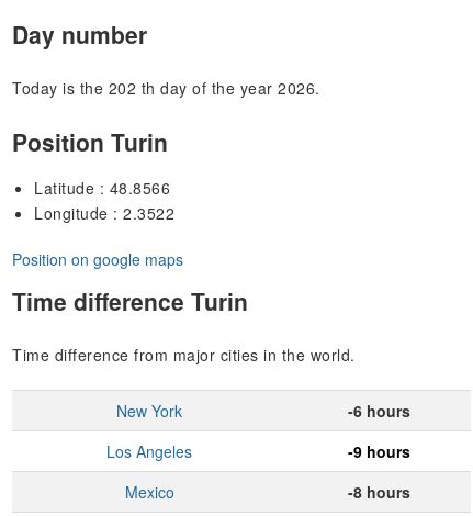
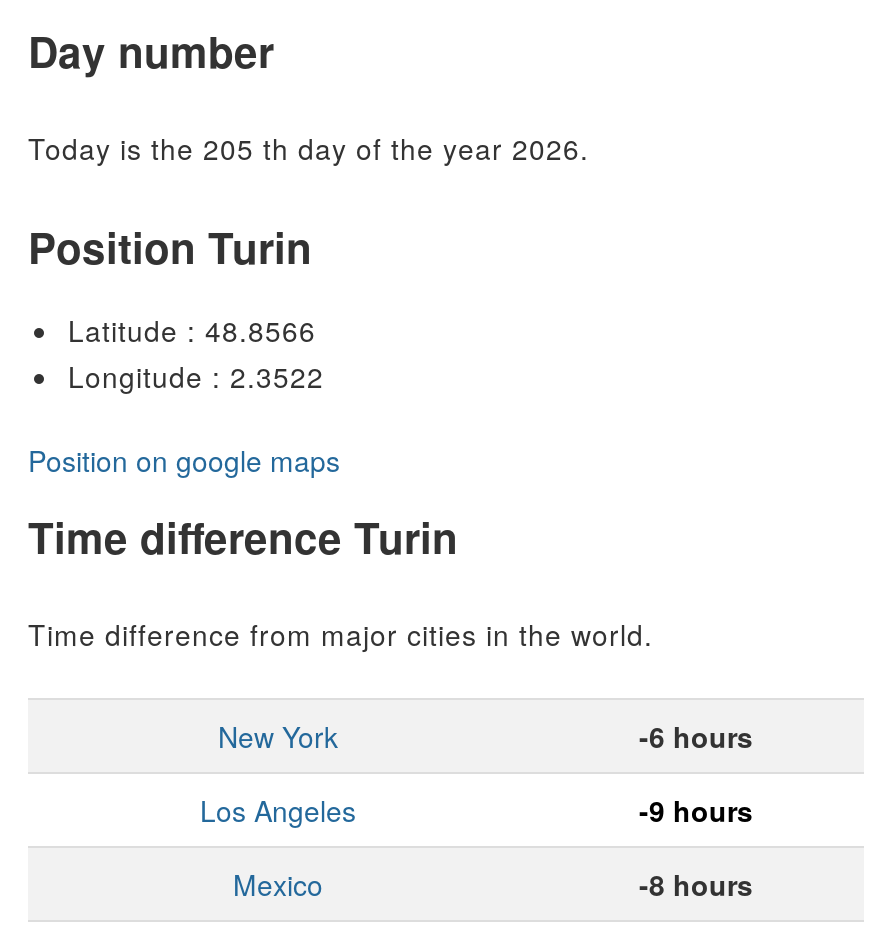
- Today is the 202 th day of the year 2026.
+ Today is the 205 th day of the year 2026.
